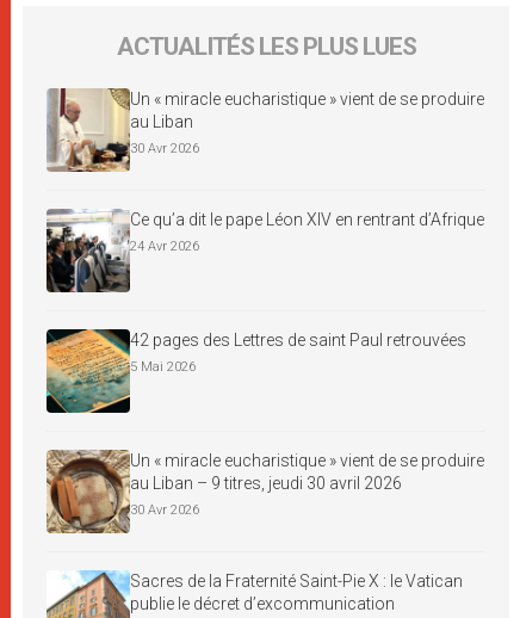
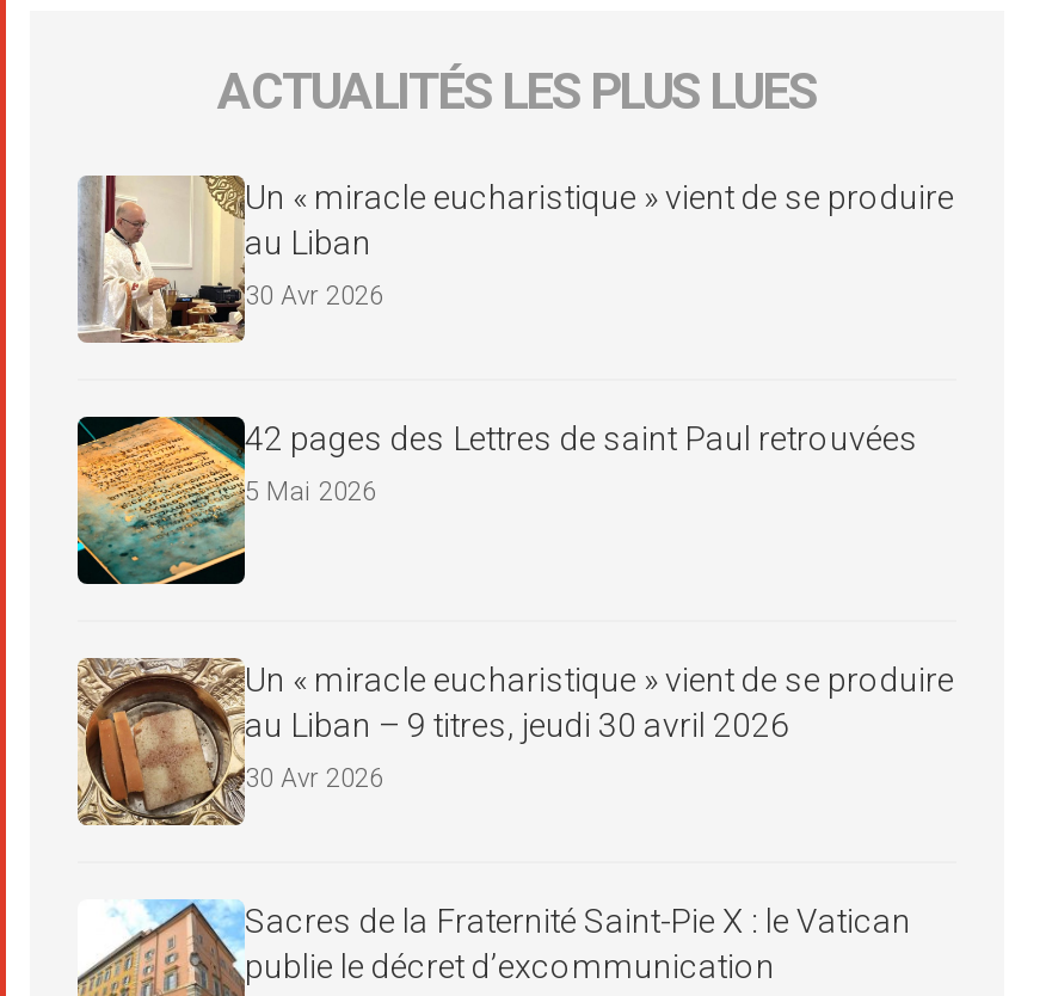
- [image]
- Ce qu’a dit le pape Léon XIV en rentrant d’Afrique
- 24 Avr 2026
